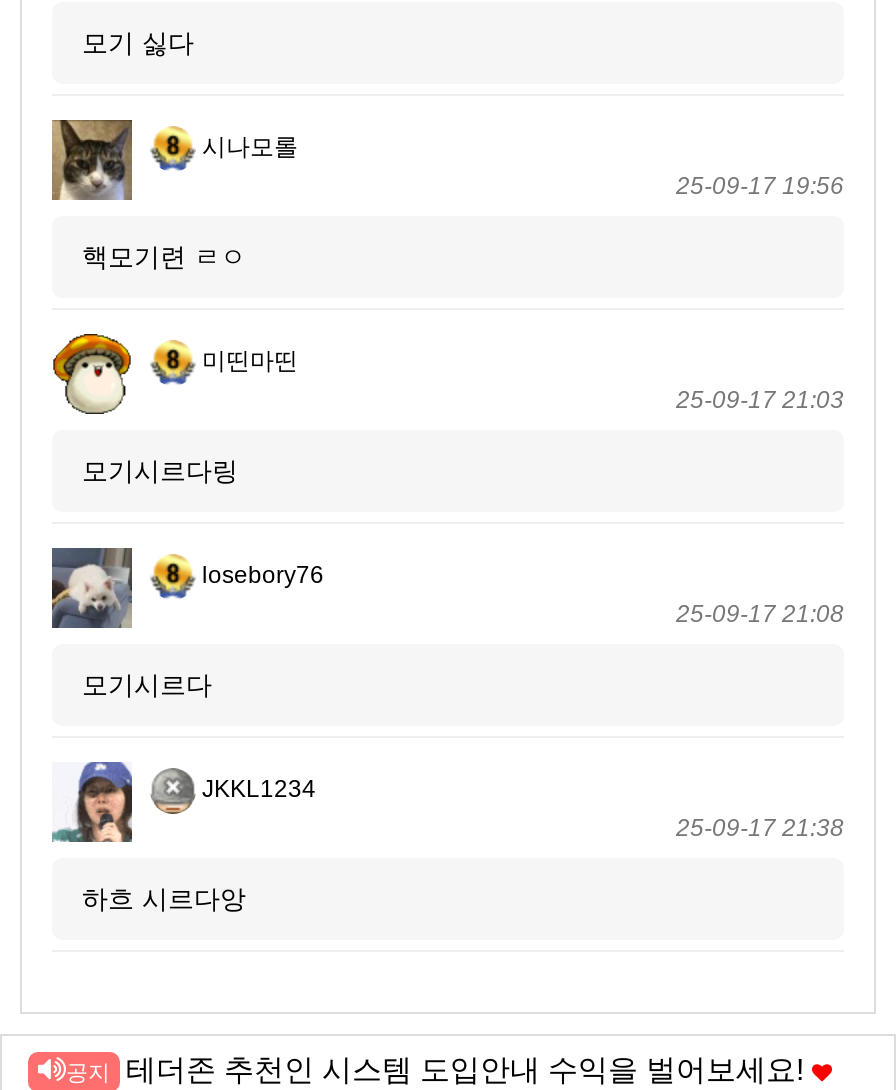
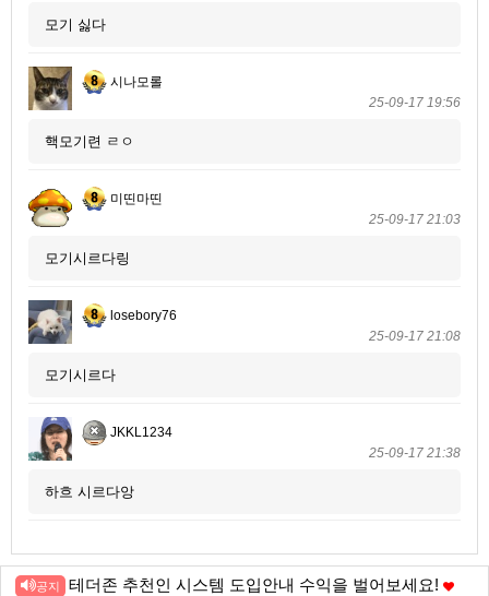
- [image]
+ [image]
